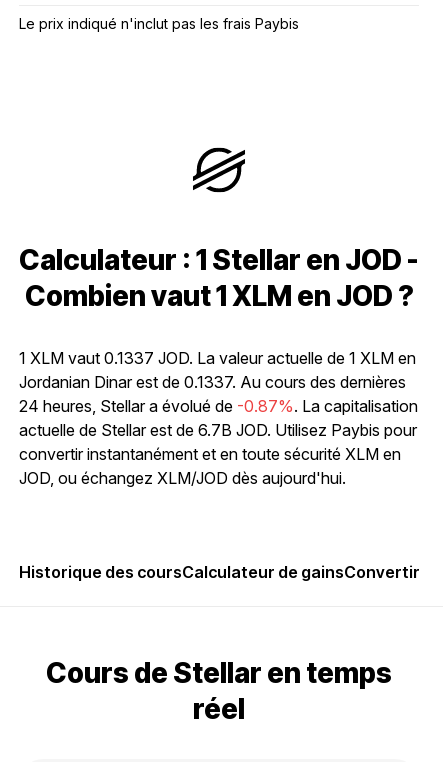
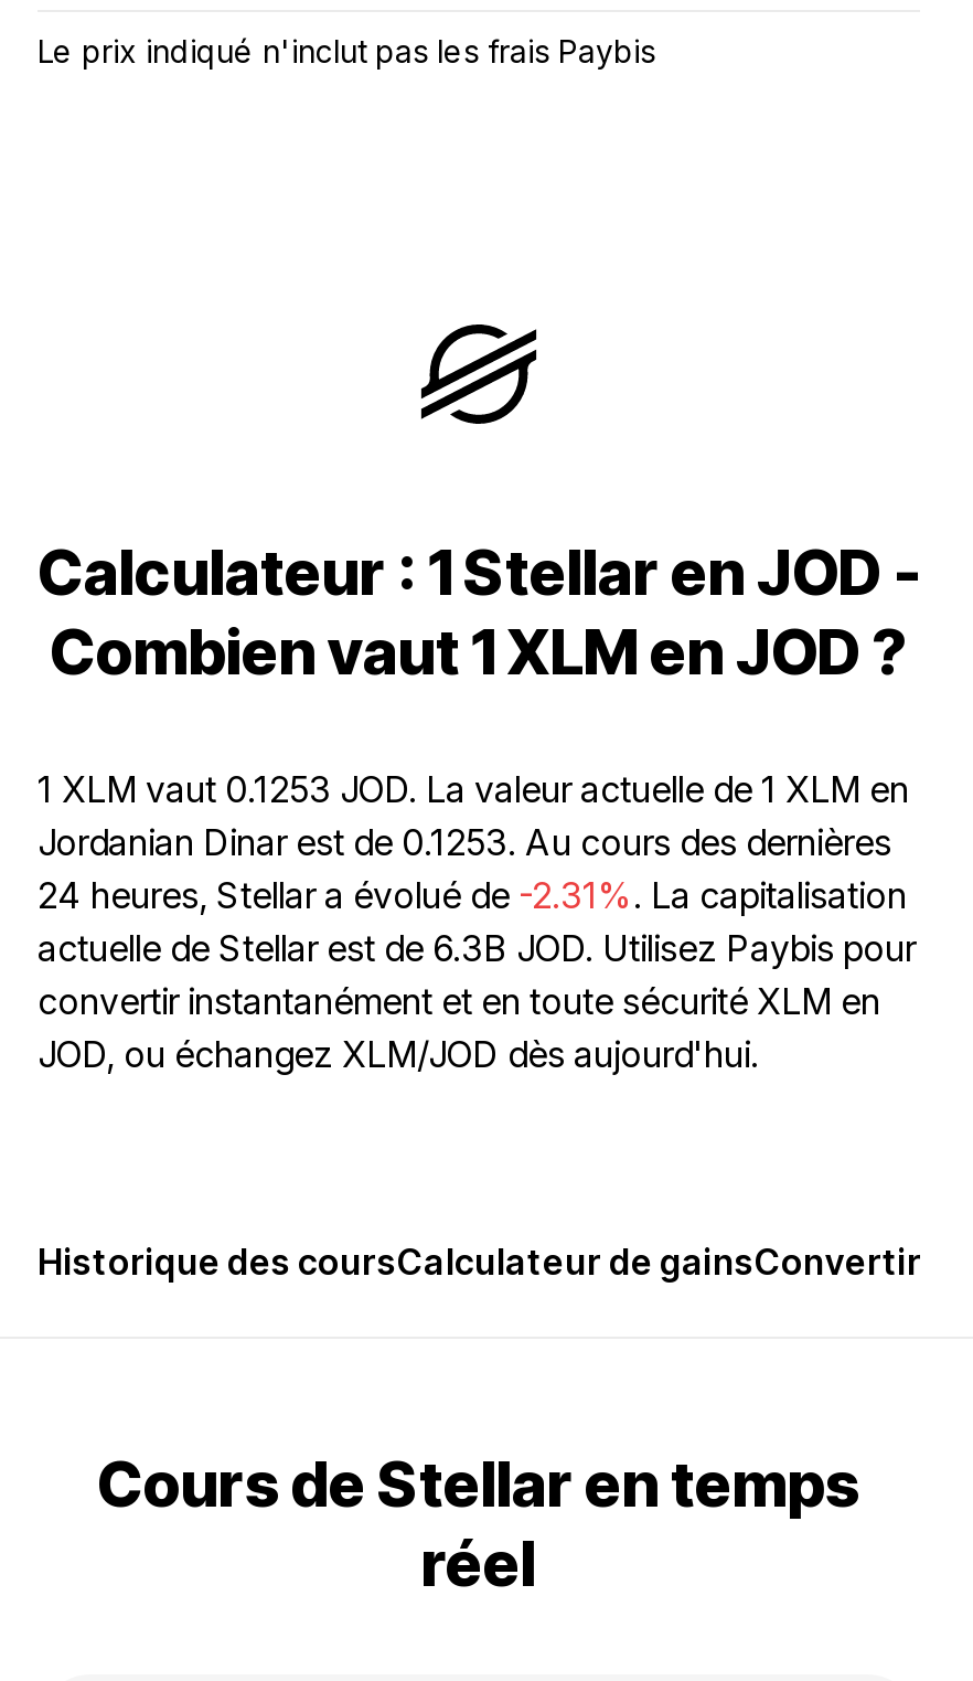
- 1 XLM vaut 0.1337 JOD. La valeur actuelle de 1 XLM en
+ 1 XLM vaut 0.1253 JOD. La valeur actuelle de 1 XLM en

- Jordanian Dinar est de 0.1337. Au cours des dernières
+ Jordanian Dinar est de 0.1253. Au cours des dernières

- 24 heures, Stellar a évolué de -0.87%. La capitalisation
+ 24 heures, Stellar a évolué de -2.31%. La capitalisation

- actuelle de Stellar est de 6.7B JOD. Utilisez Paybis pour
+ actuelle de Stellar est de 6.3B JOD. Utilisez Paybis pour
